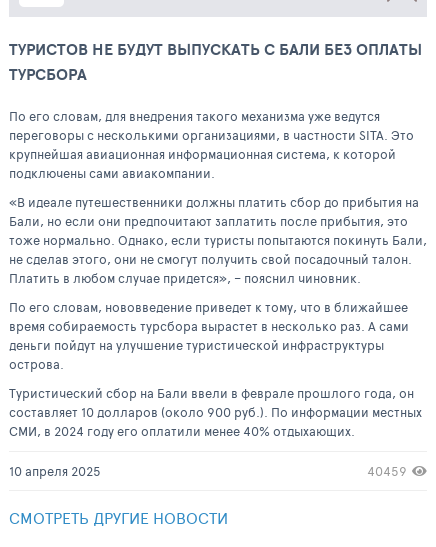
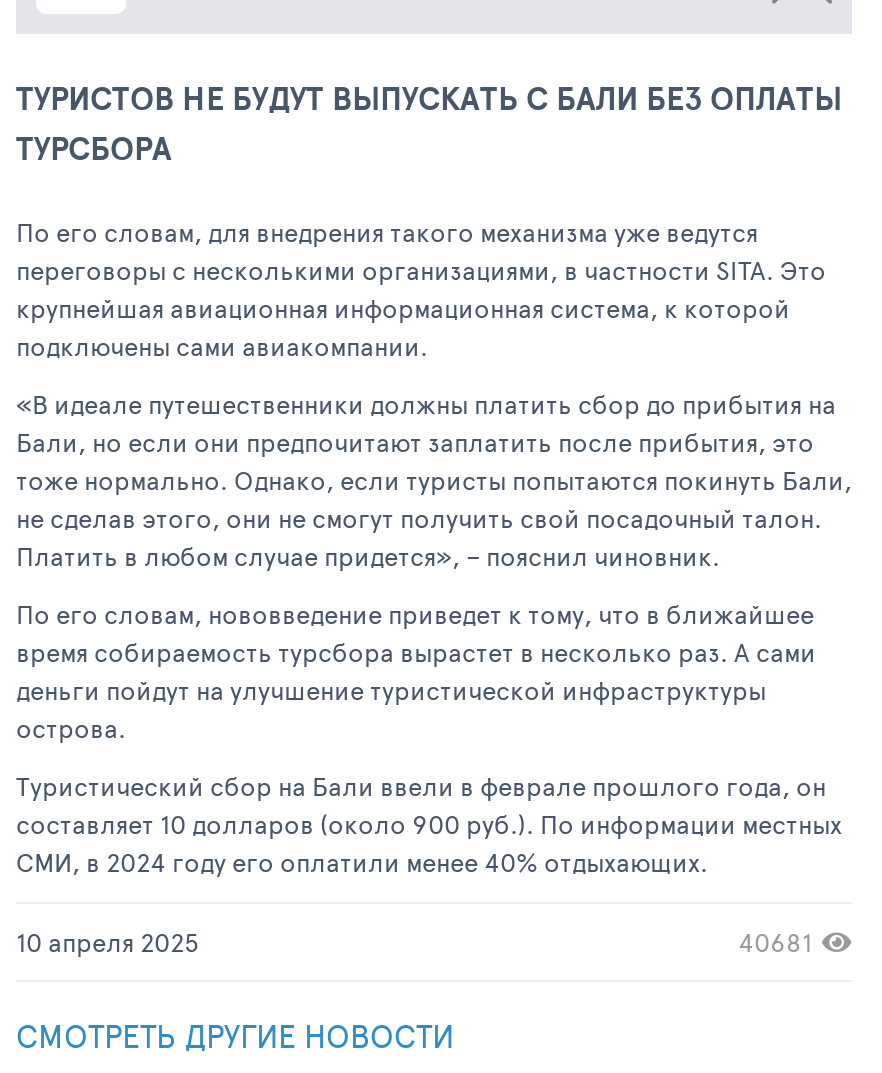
- 40459
+ 40681
